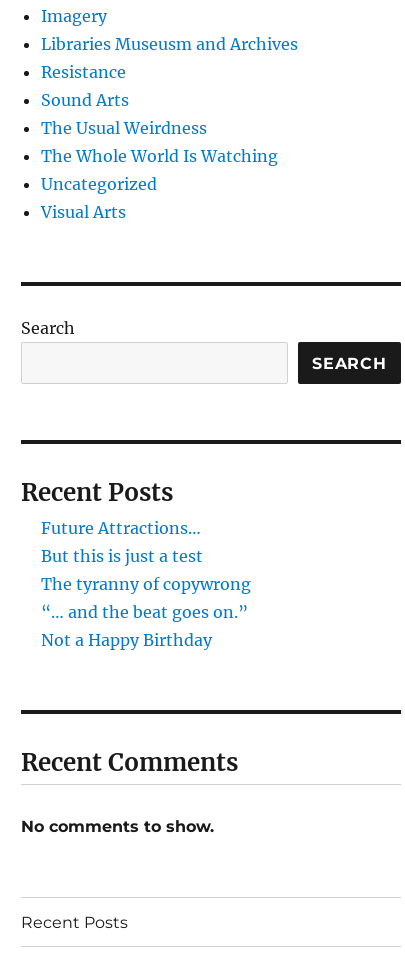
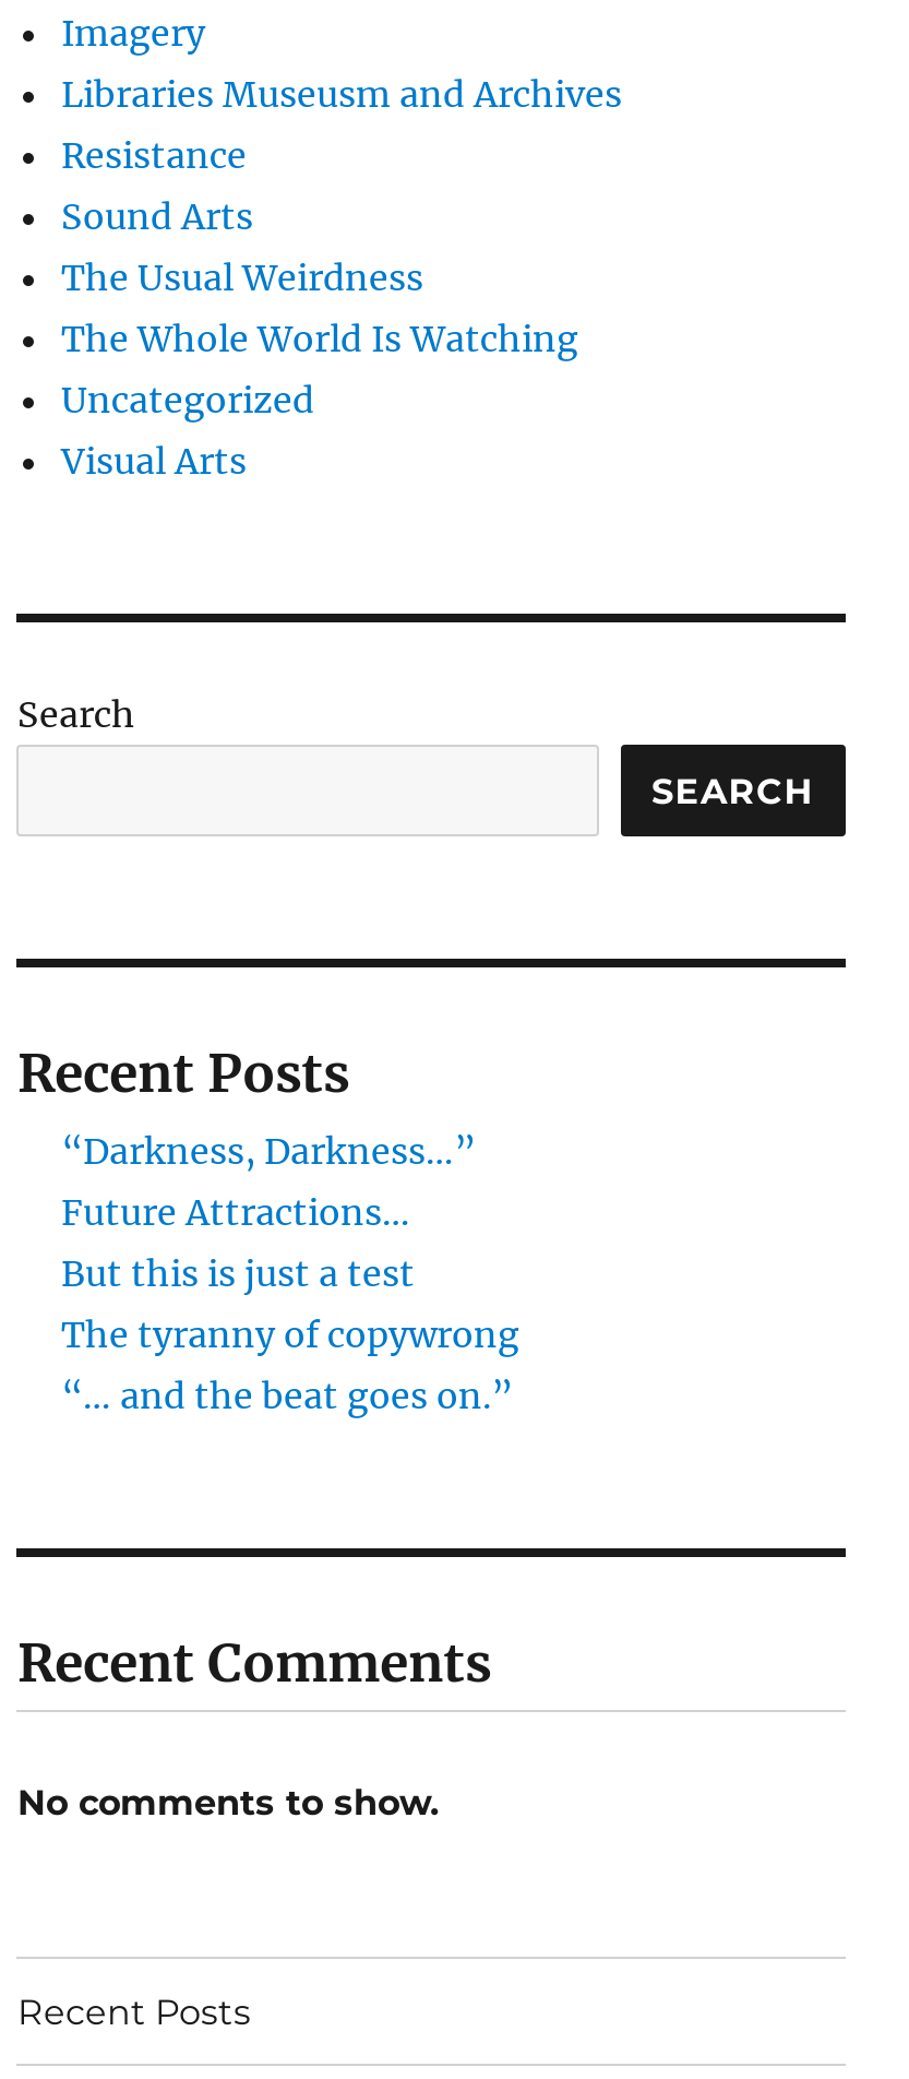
+ “Darkness, Darkness…”

moved down: Future Attractions… | But this is just a test | The tyranny of copywrong | “… and the beat goes on.”

- Not a Happy Birthday
